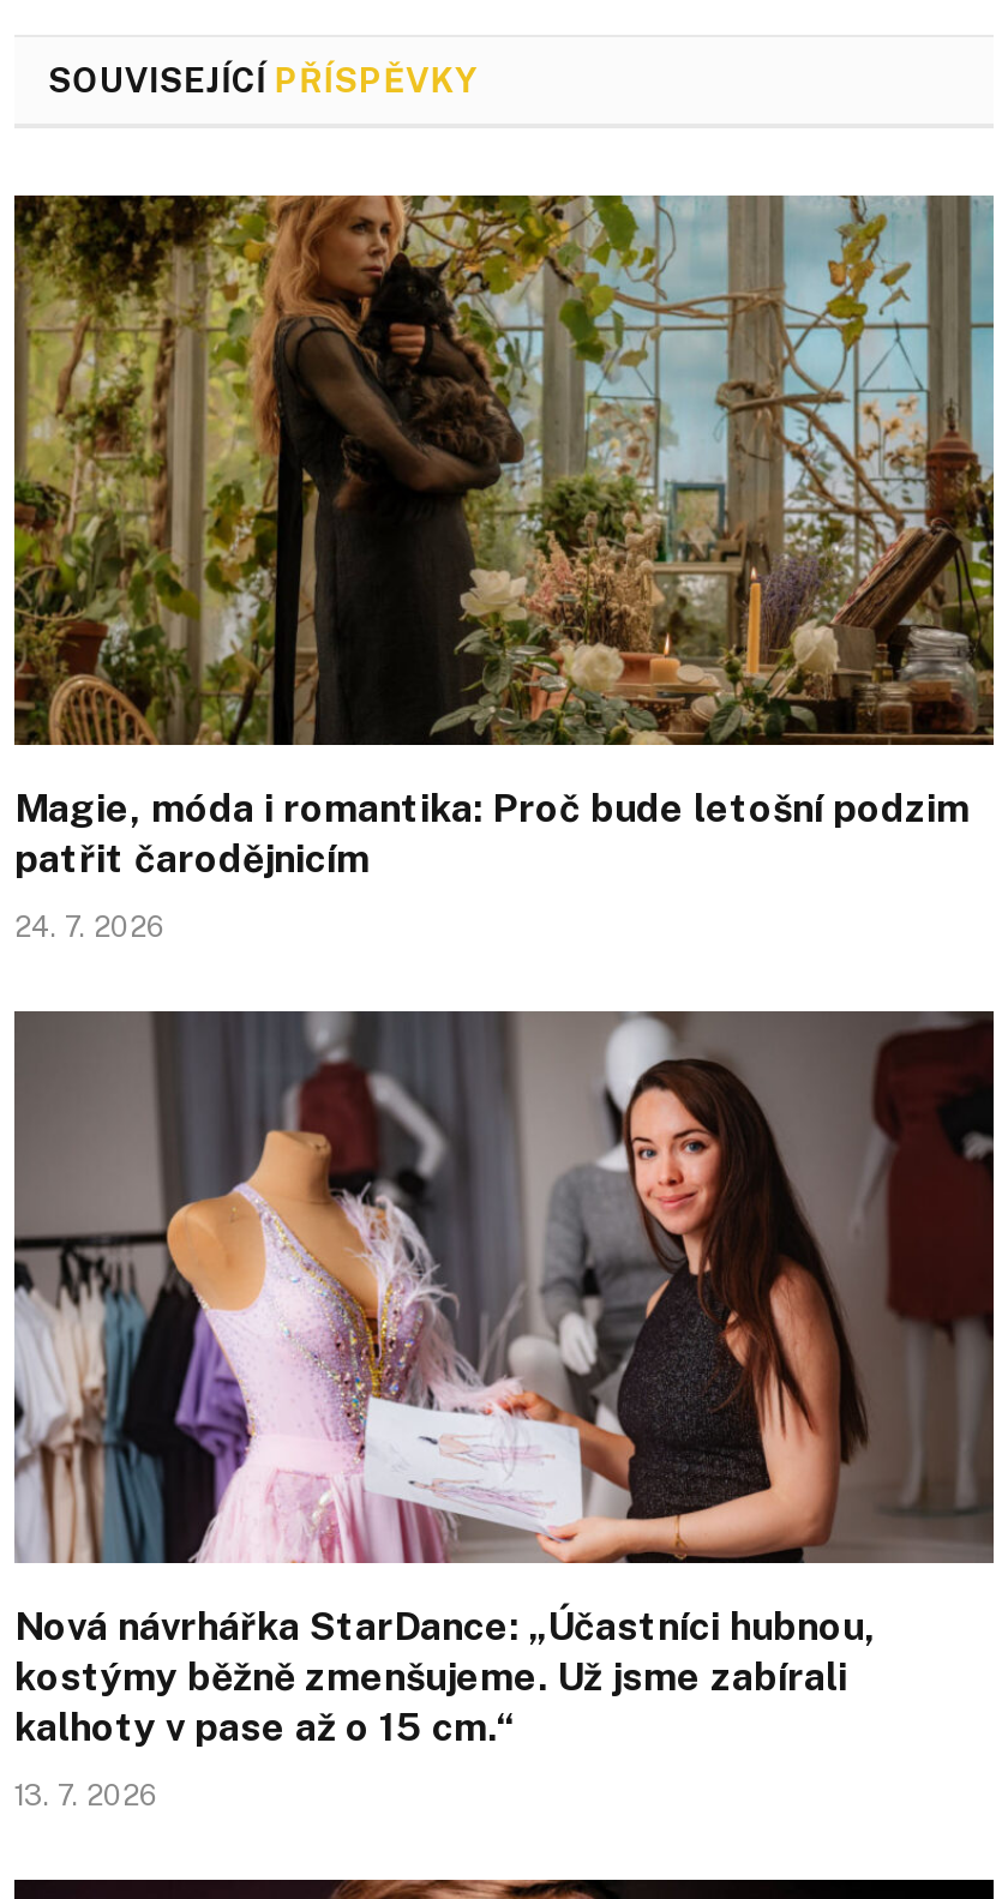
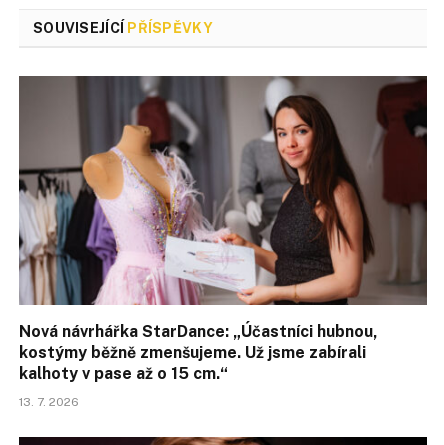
- [image]
- Magie, móda i romantika: Proč bude letošní podzim
- patřit čarodějnicím
- 24. 7. 2026
